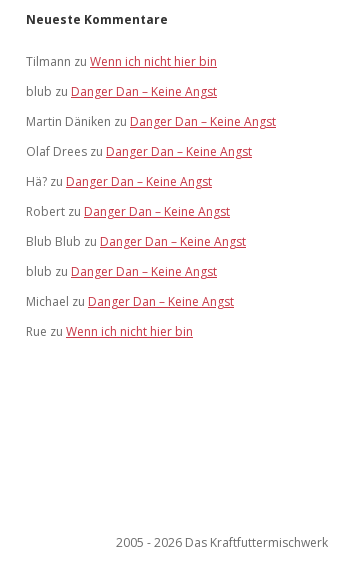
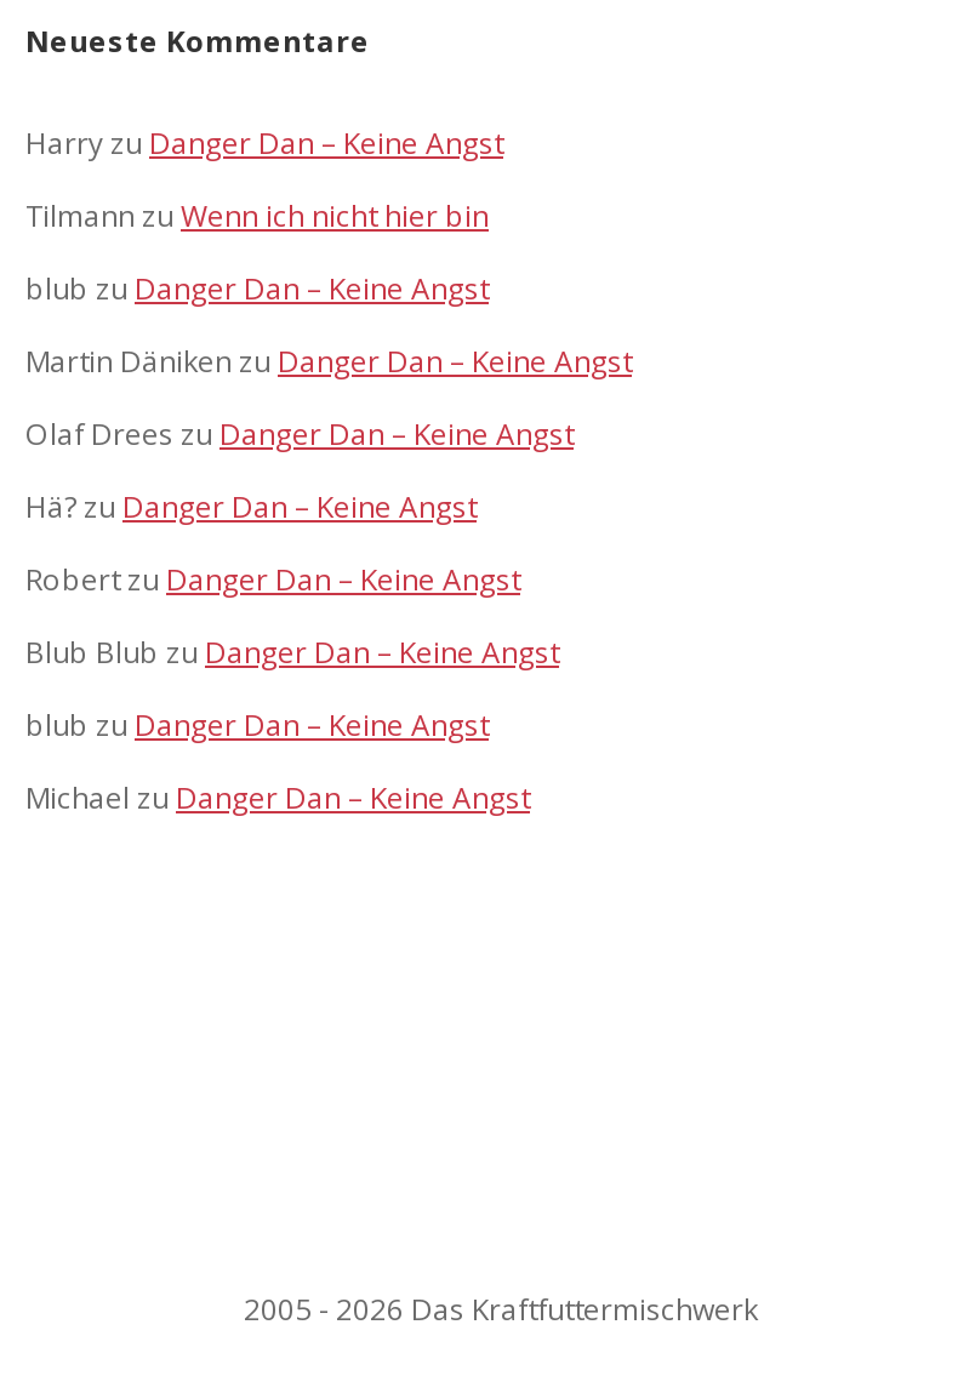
+ Harry zu Danger Dan – Keine Angst

moved down: Tilmann zu Wenn ich nicht hier bin | blub zu Danger Dan – Keine Angst | Martin Däniken zu Danger Dan – Keine Angst | ... | blub zu Danger Dan – Keine Angst | Michael zu Danger Dan – Keine Angst

- Rue zu Wenn ich nicht hier bin
